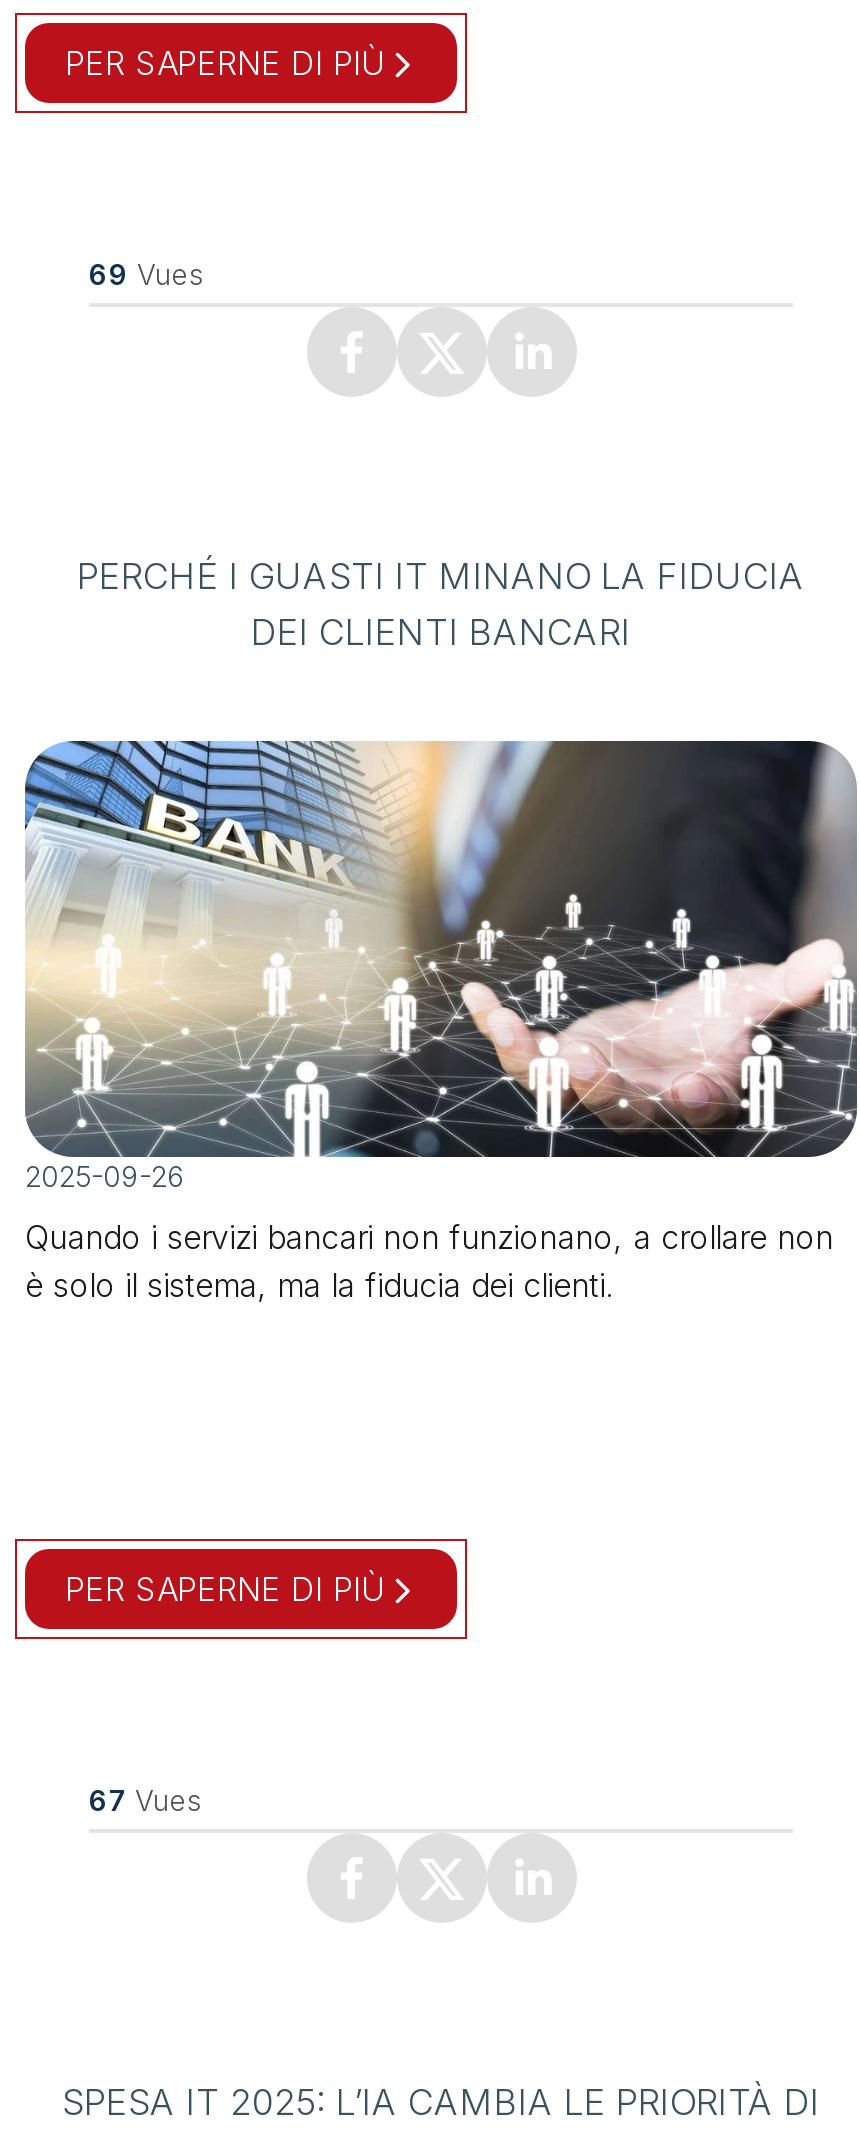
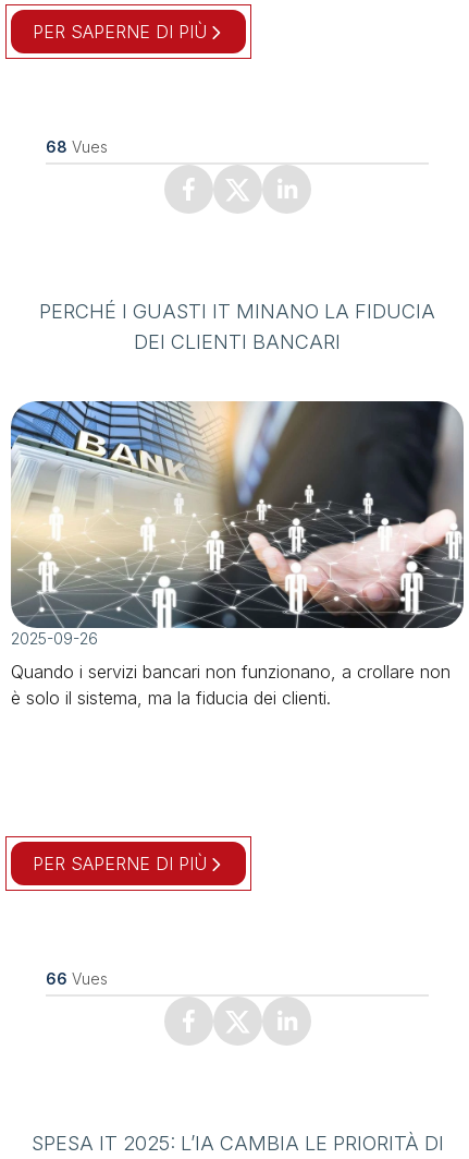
- 69 Vues
+ 68 Vues

- 67 Vues
+ 66 Vues
